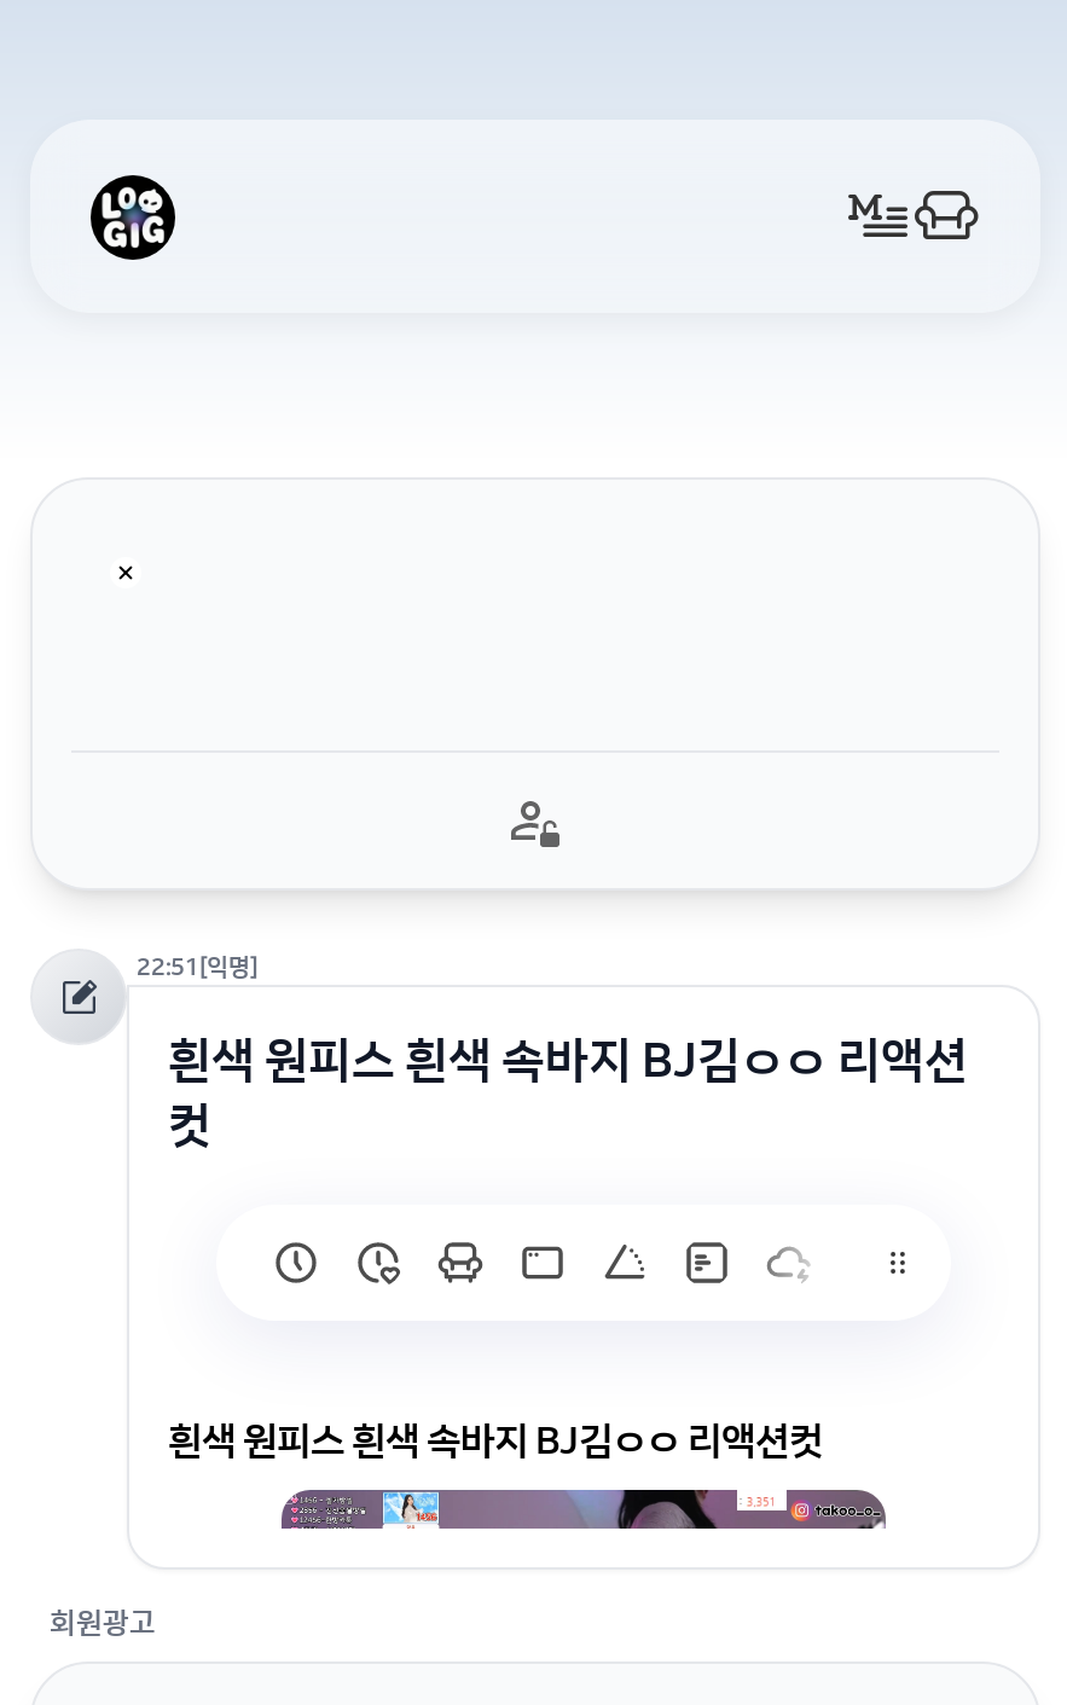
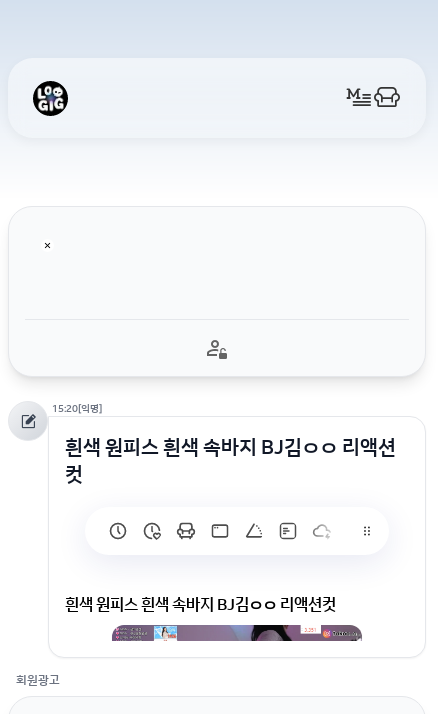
- 22:51 [익명]
+ 15:20 [익명]
